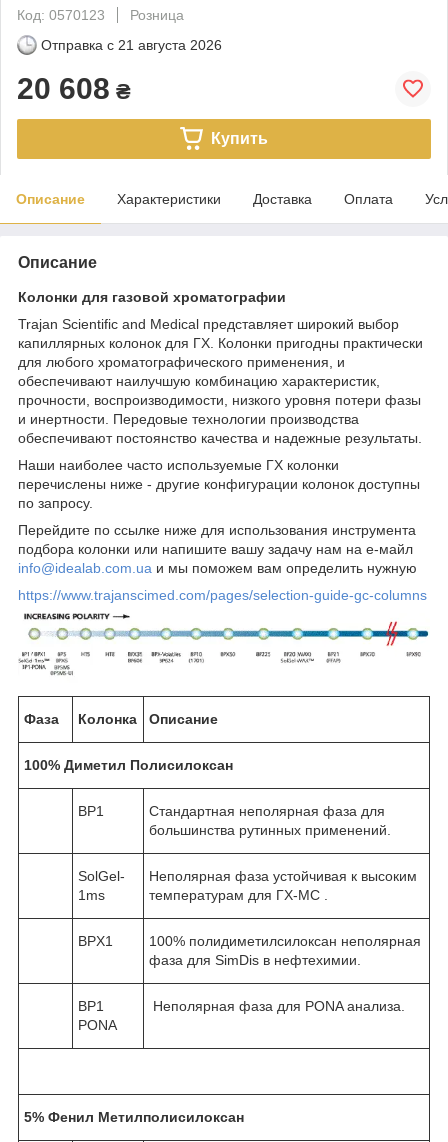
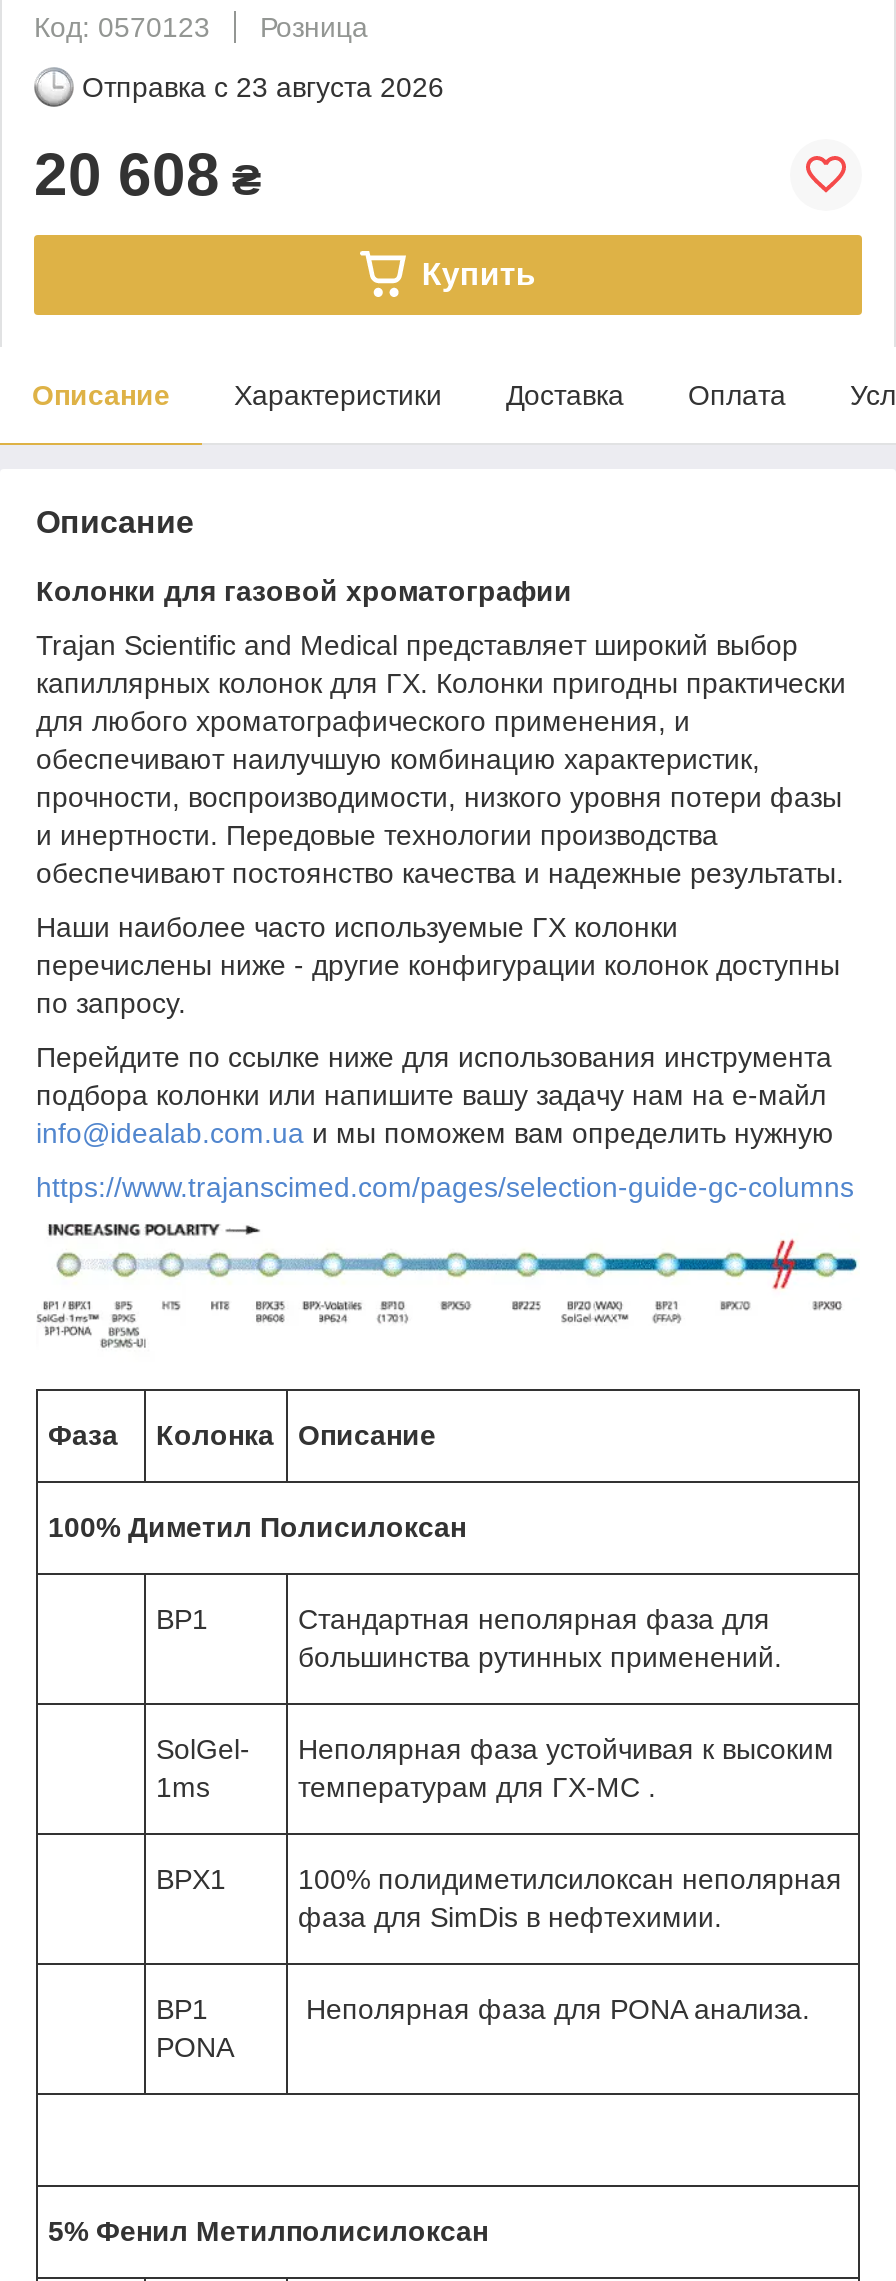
- Отправка с 21 августа 2026
+ Отправка с 23 августа 2026
